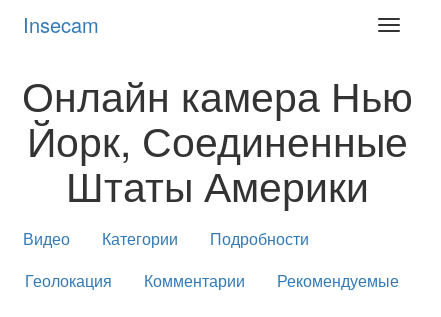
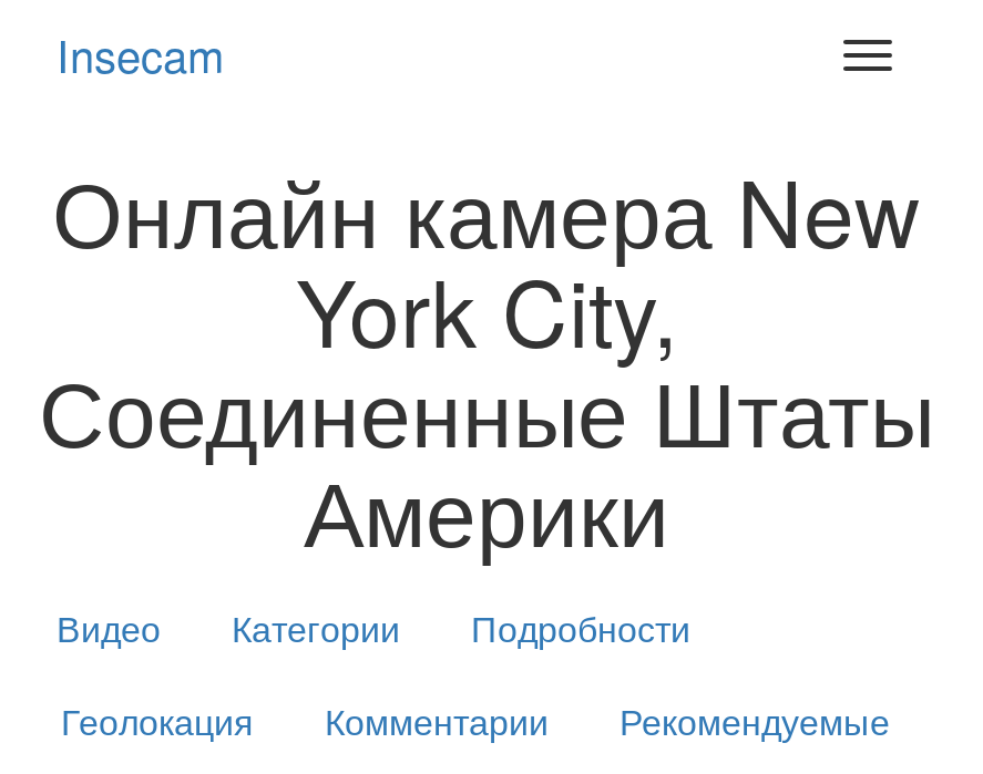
- Онлайн камера Нью
- Йорк, Соединенные
- Штаты Америки
+ Онлайн камера New
+ York City,
+ Соединенные Штаты
+ Америки
